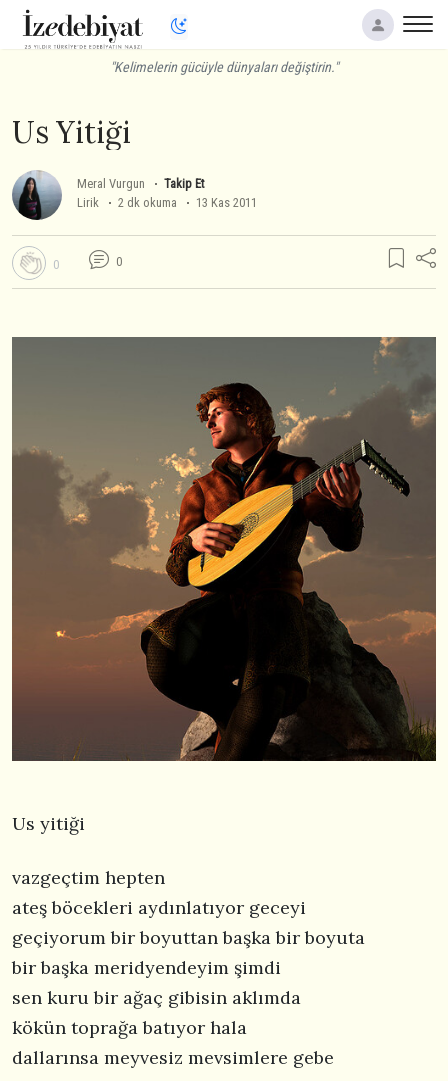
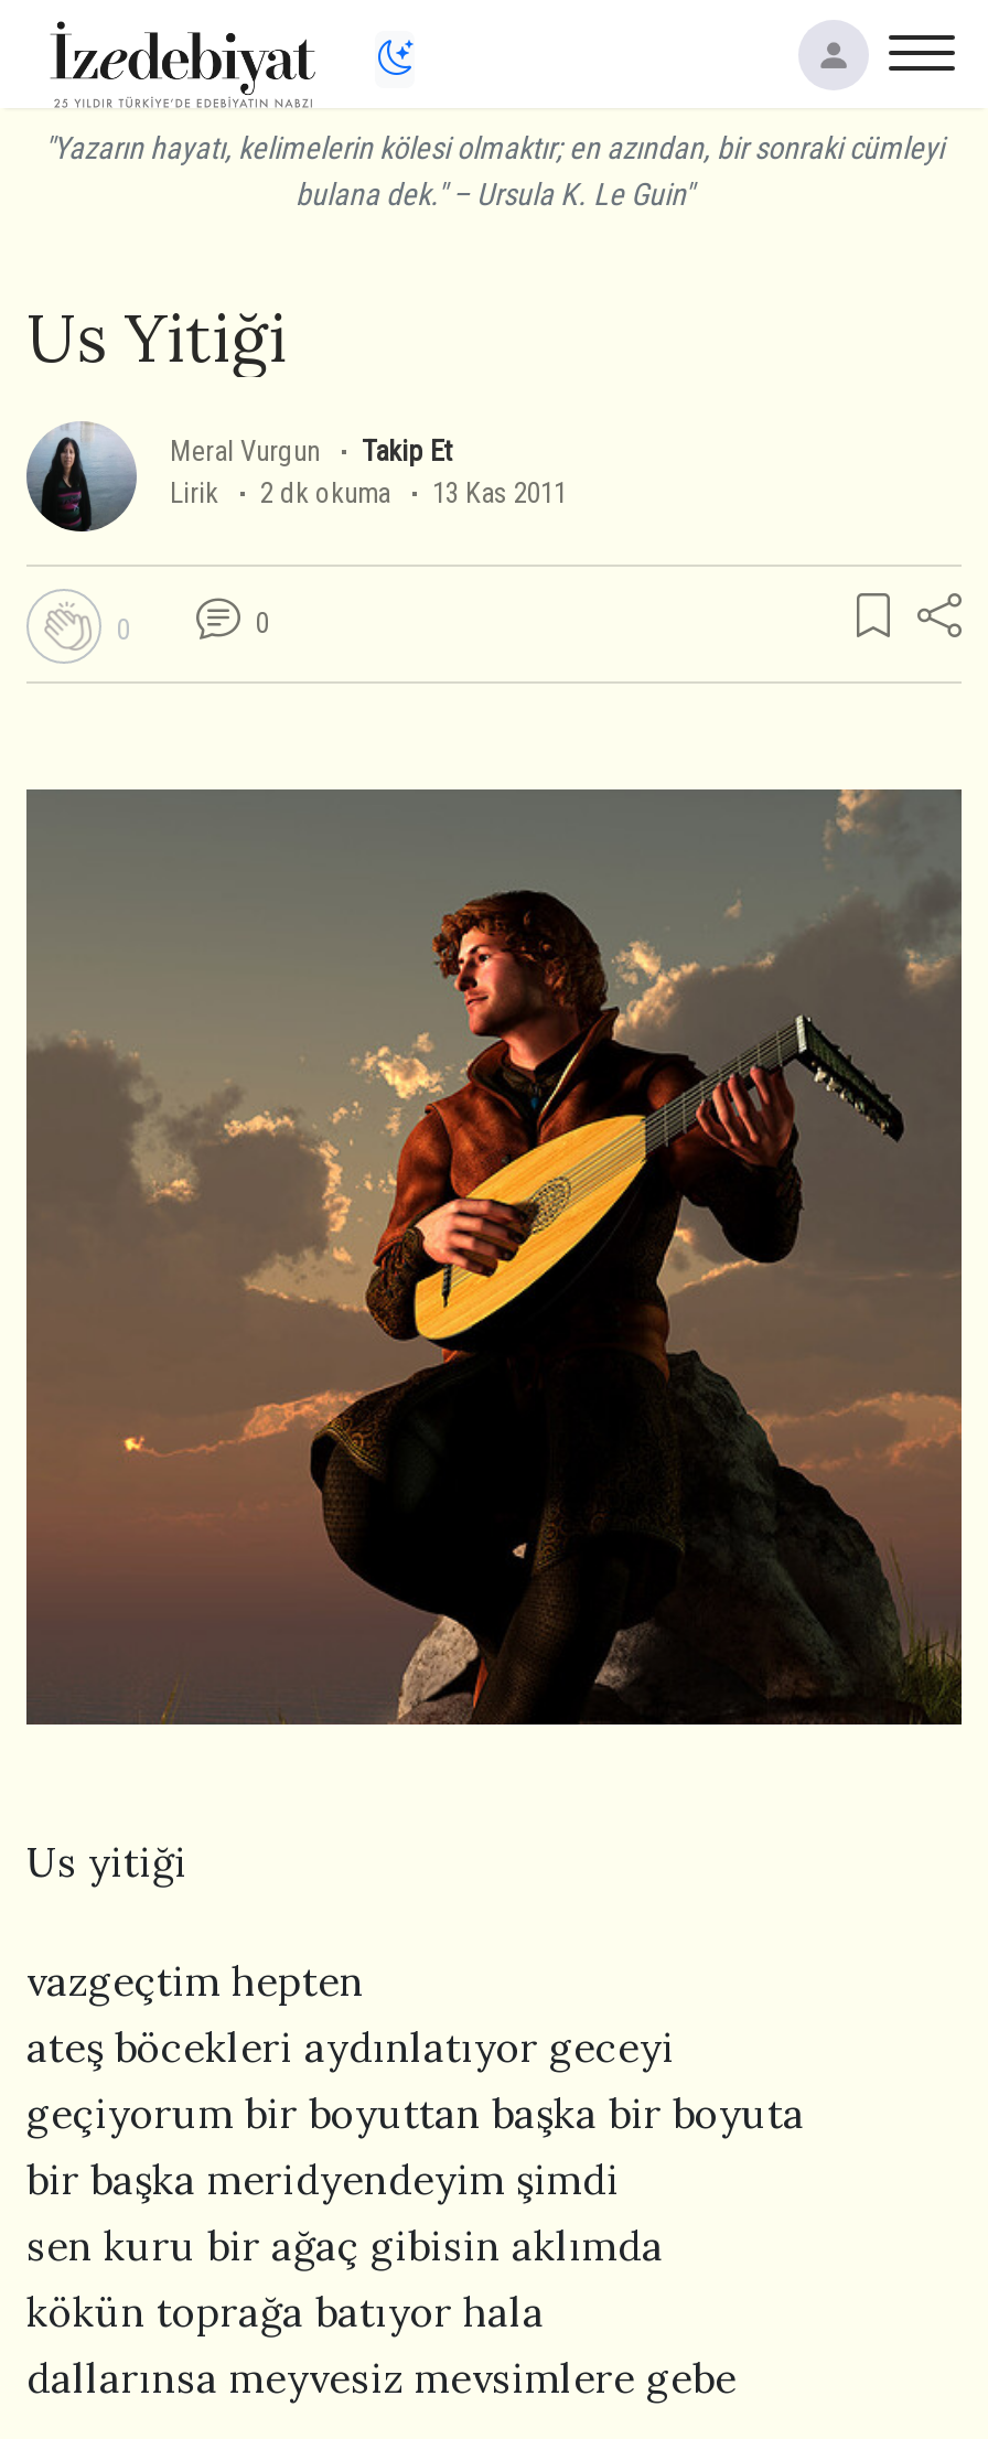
- "Kelimelerin gücüyle dünyaları değiştirin."
+ "Yazarın hayatı, kelimelerin kölesi olmaktır; en azından, bir sonraki cümleyi
+ bulana dek." – Ursula K. Le Guin"
